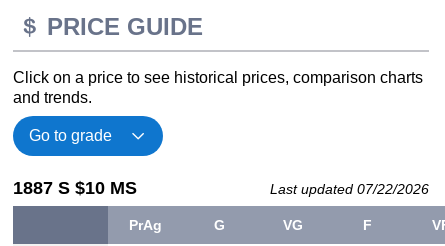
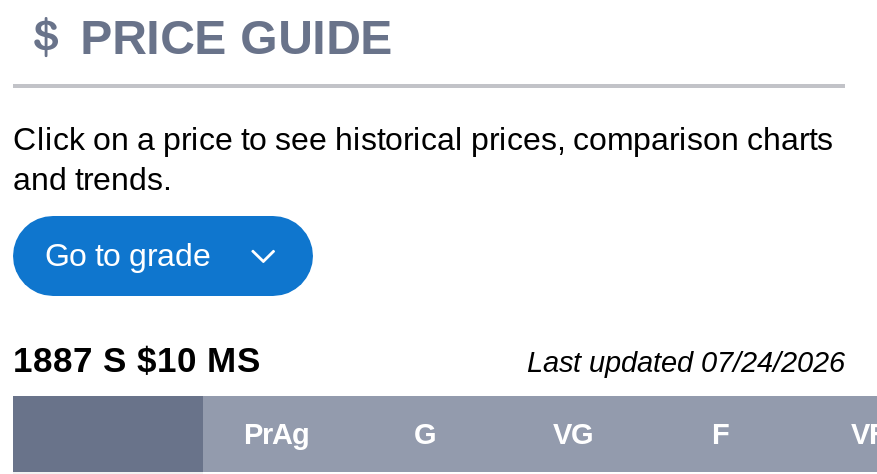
- Last updated 07/22/2026
+ Last updated 07/24/2026
